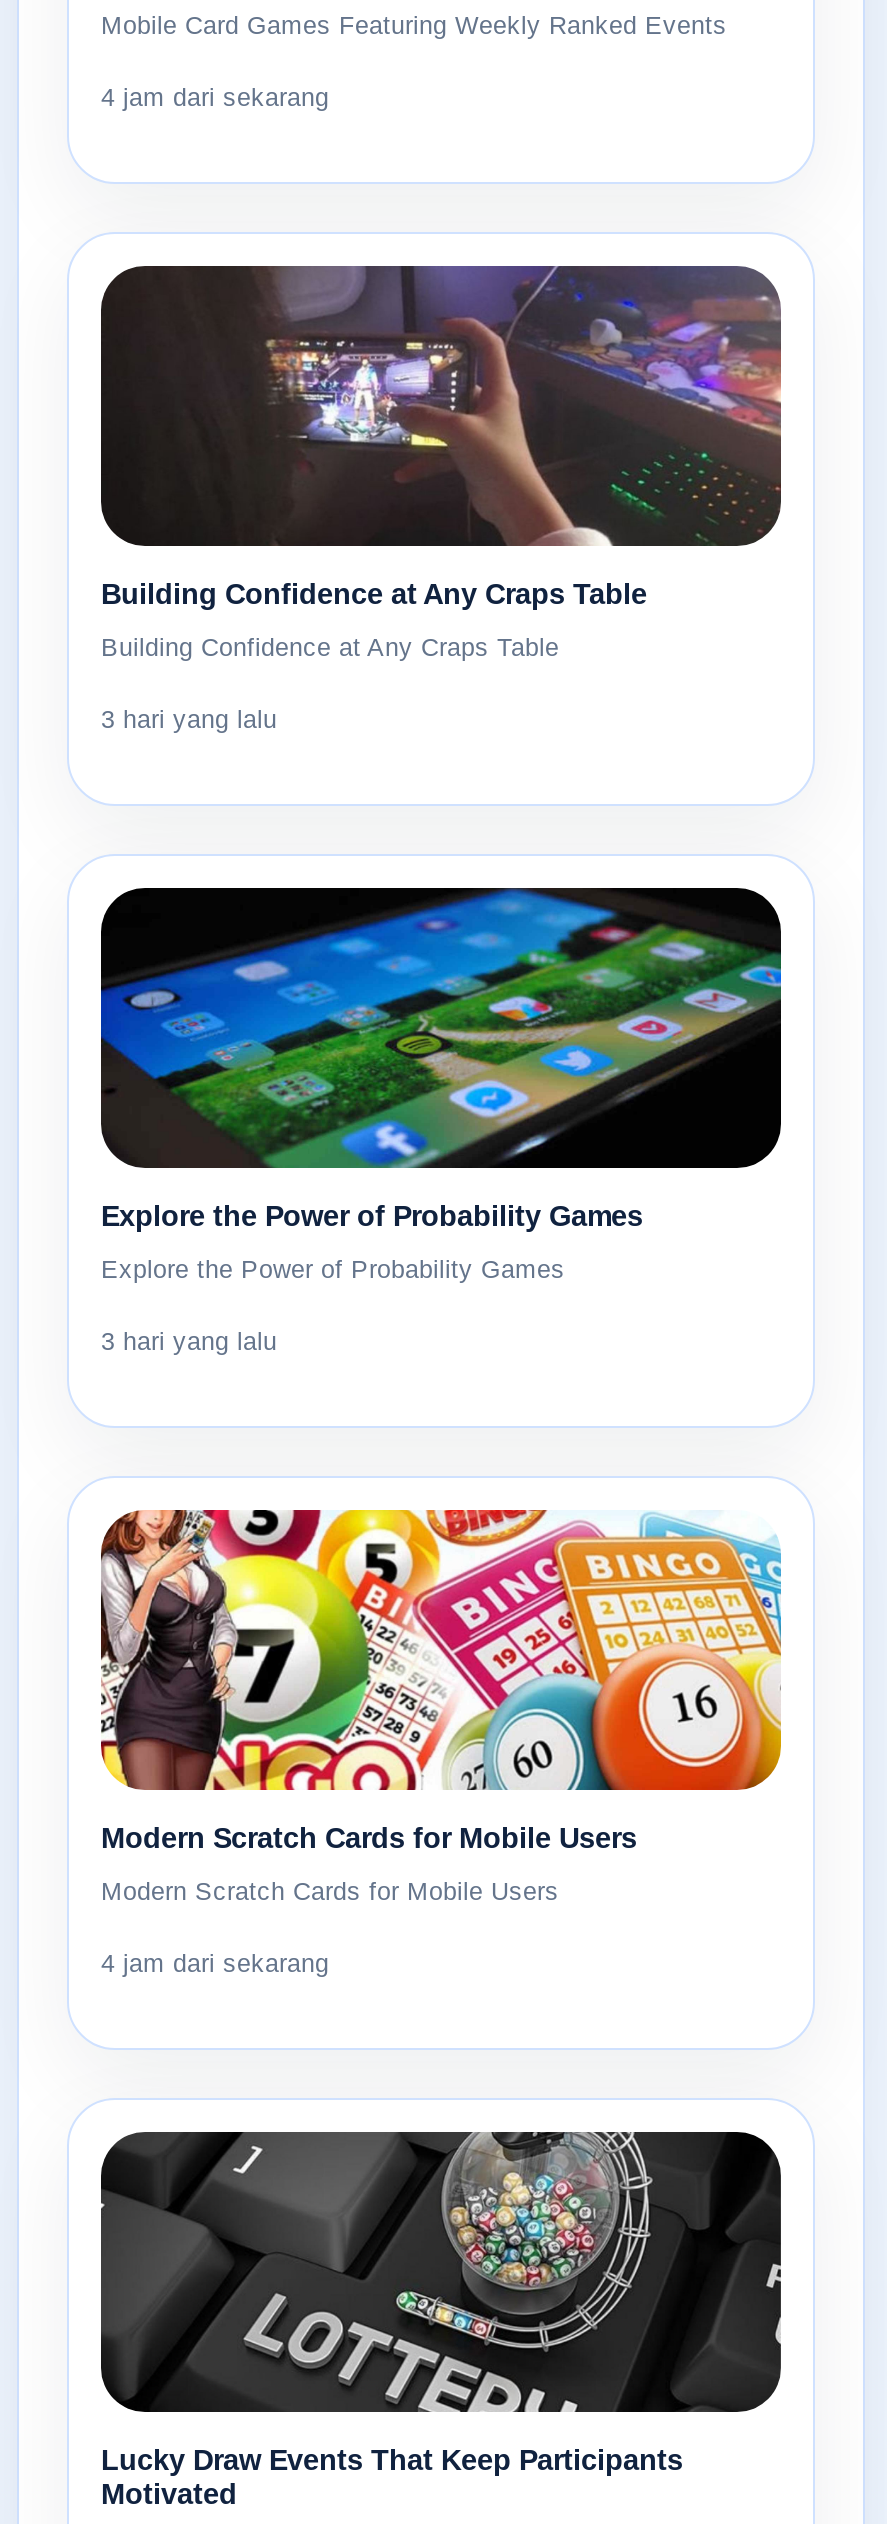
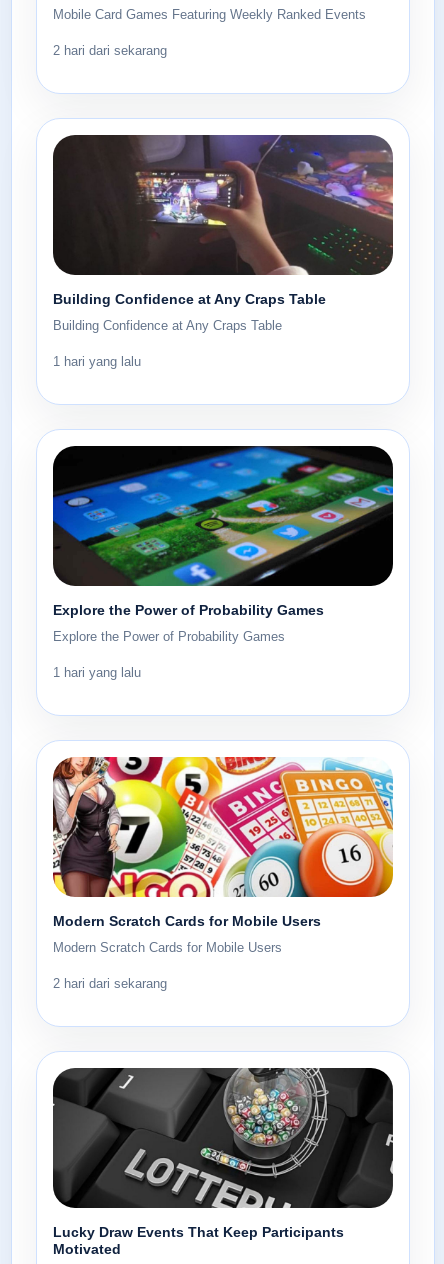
- 4 jam dari sekarang
+ 2 hari dari sekarang

- 3 hari yang lalu
+ 1 hari yang lalu

- 3 hari yang lalu
+ 1 hari yang lalu

- 4 jam dari sekarang
+ 2 hari dari sekarang
